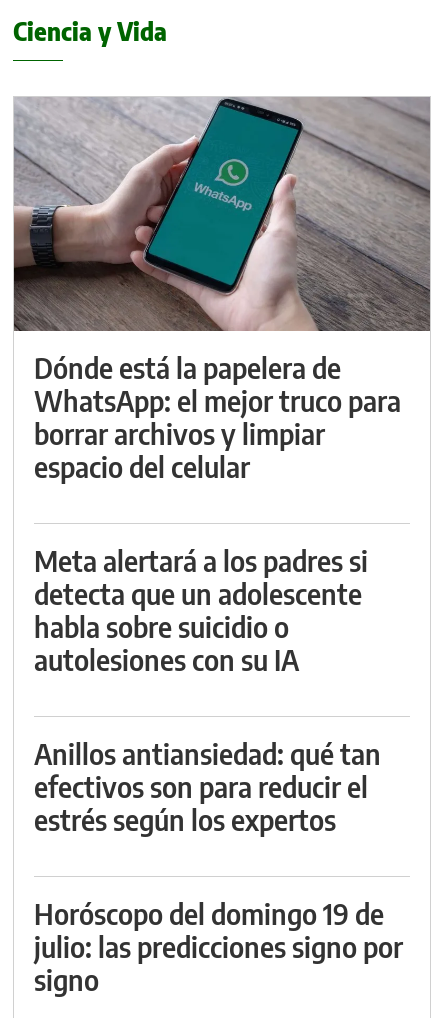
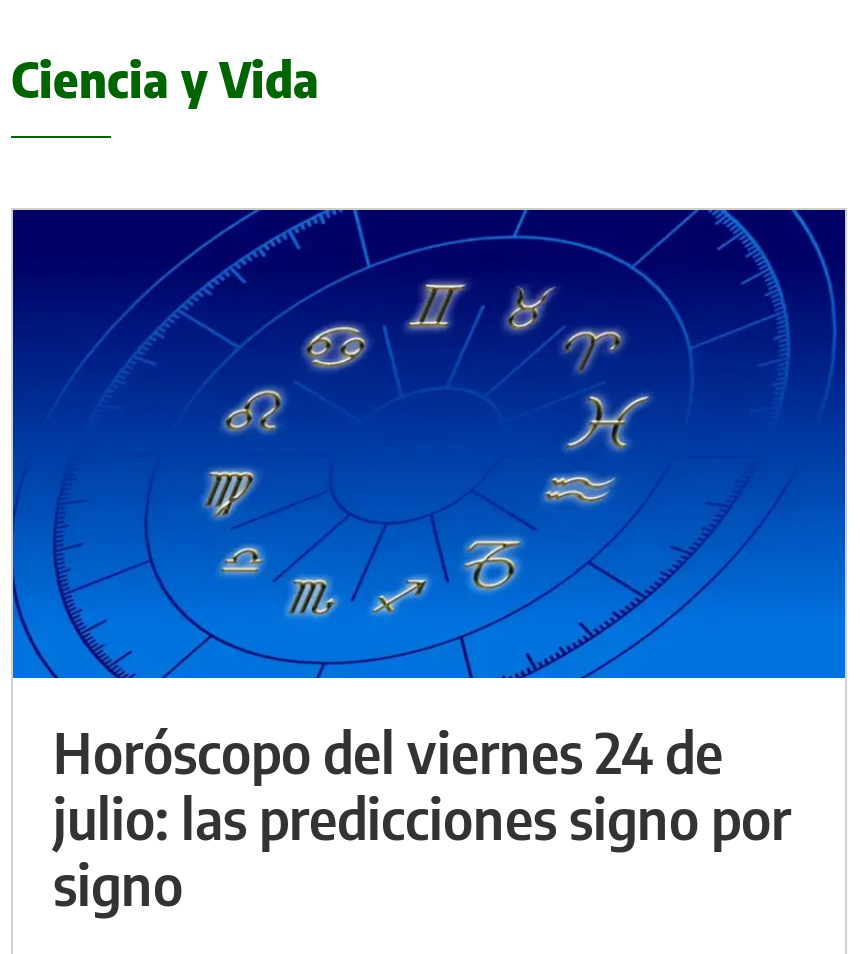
- [image]
- Dónde está la papelera de
- WhatsApp: el mejor truco para
- borrar archivos y limpiar
- espacio del celular
- Meta alertará a los padres si
- detecta que un adolescente
- habla sobre suicidio o
- autolesiones con su IA
- Anillos antiansiedad: qué tan
- efectivos son para reducir el
- estrés según los expertos
- Horóscopo del domingo 19 de
+ [image]
+ Horóscopo del viernes 24 de
